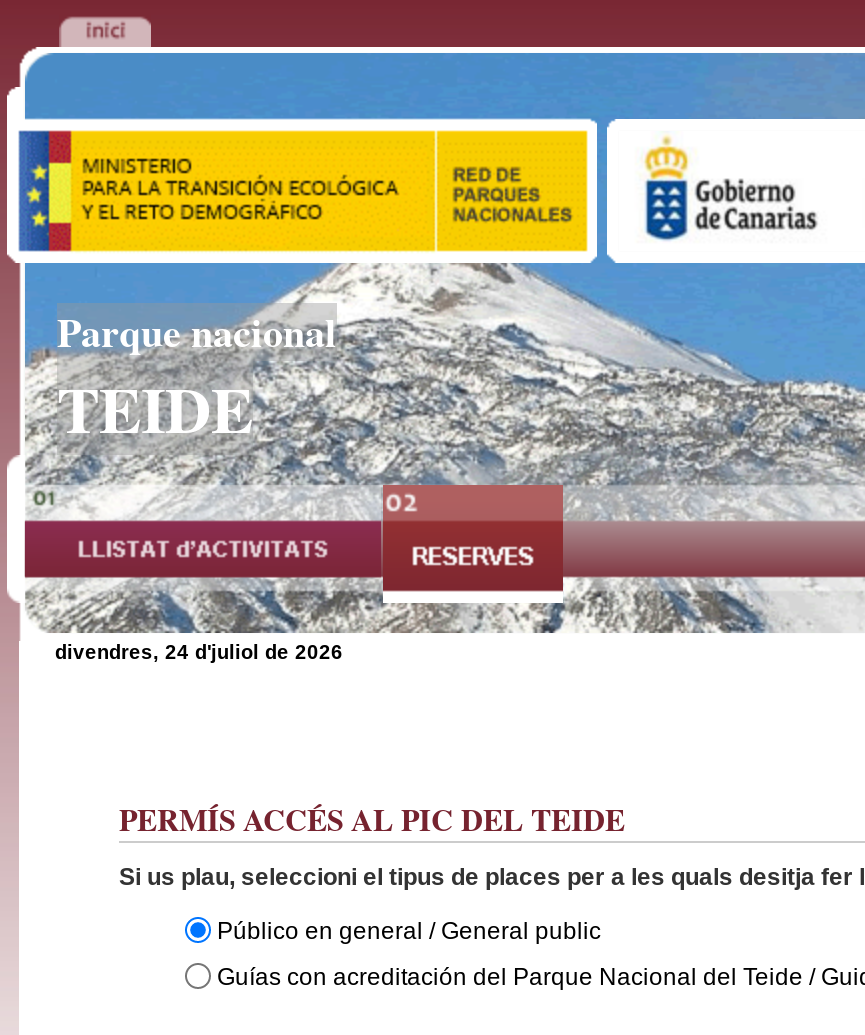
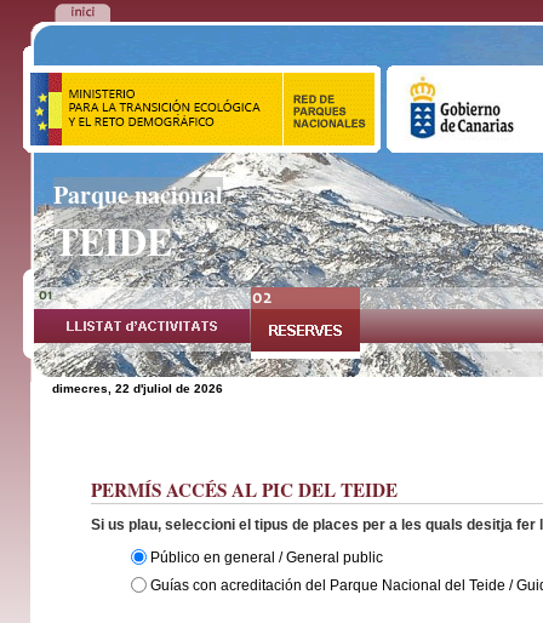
- divendres, 24 d'juliol de 2026
+ dimecres, 22 d'juliol de 2026
